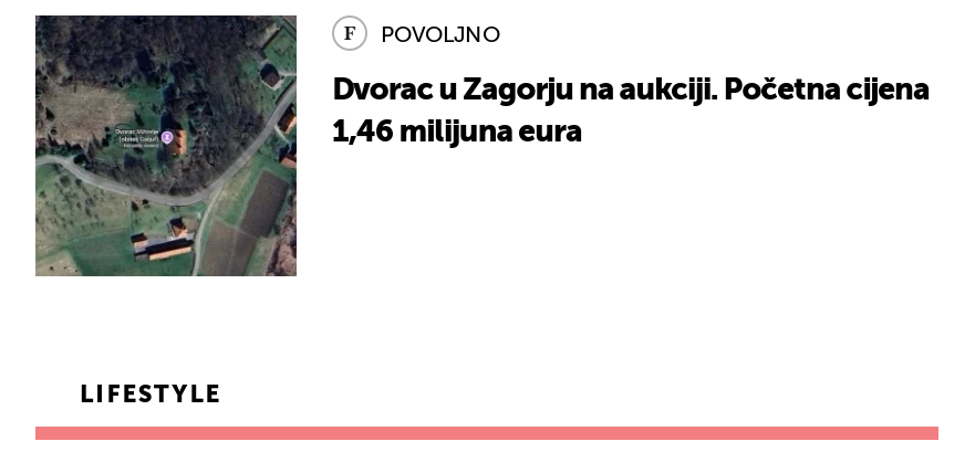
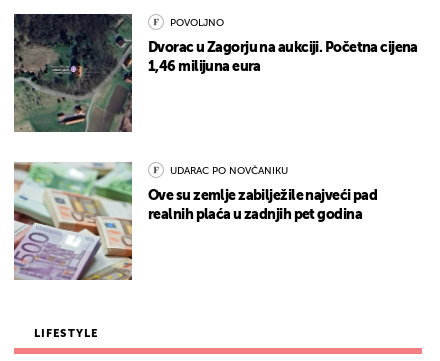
+ [image]
+ UDARAC PO NOVČANIKU
+ Ove su zemlje zabilježile najveći pad
+ realnih plaća u zadnjih pet godina
